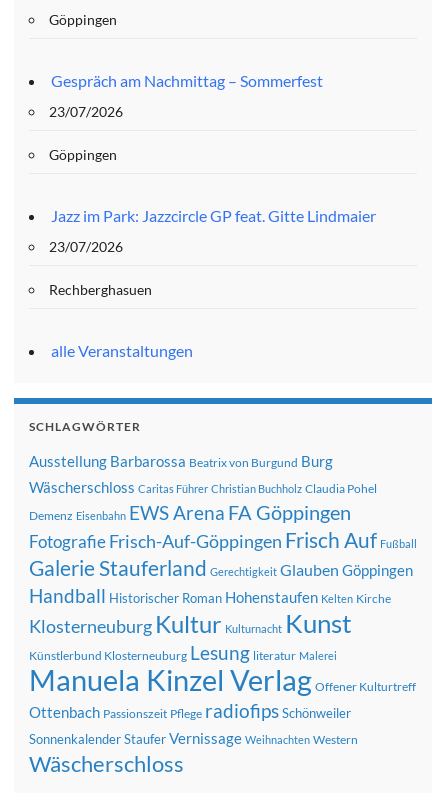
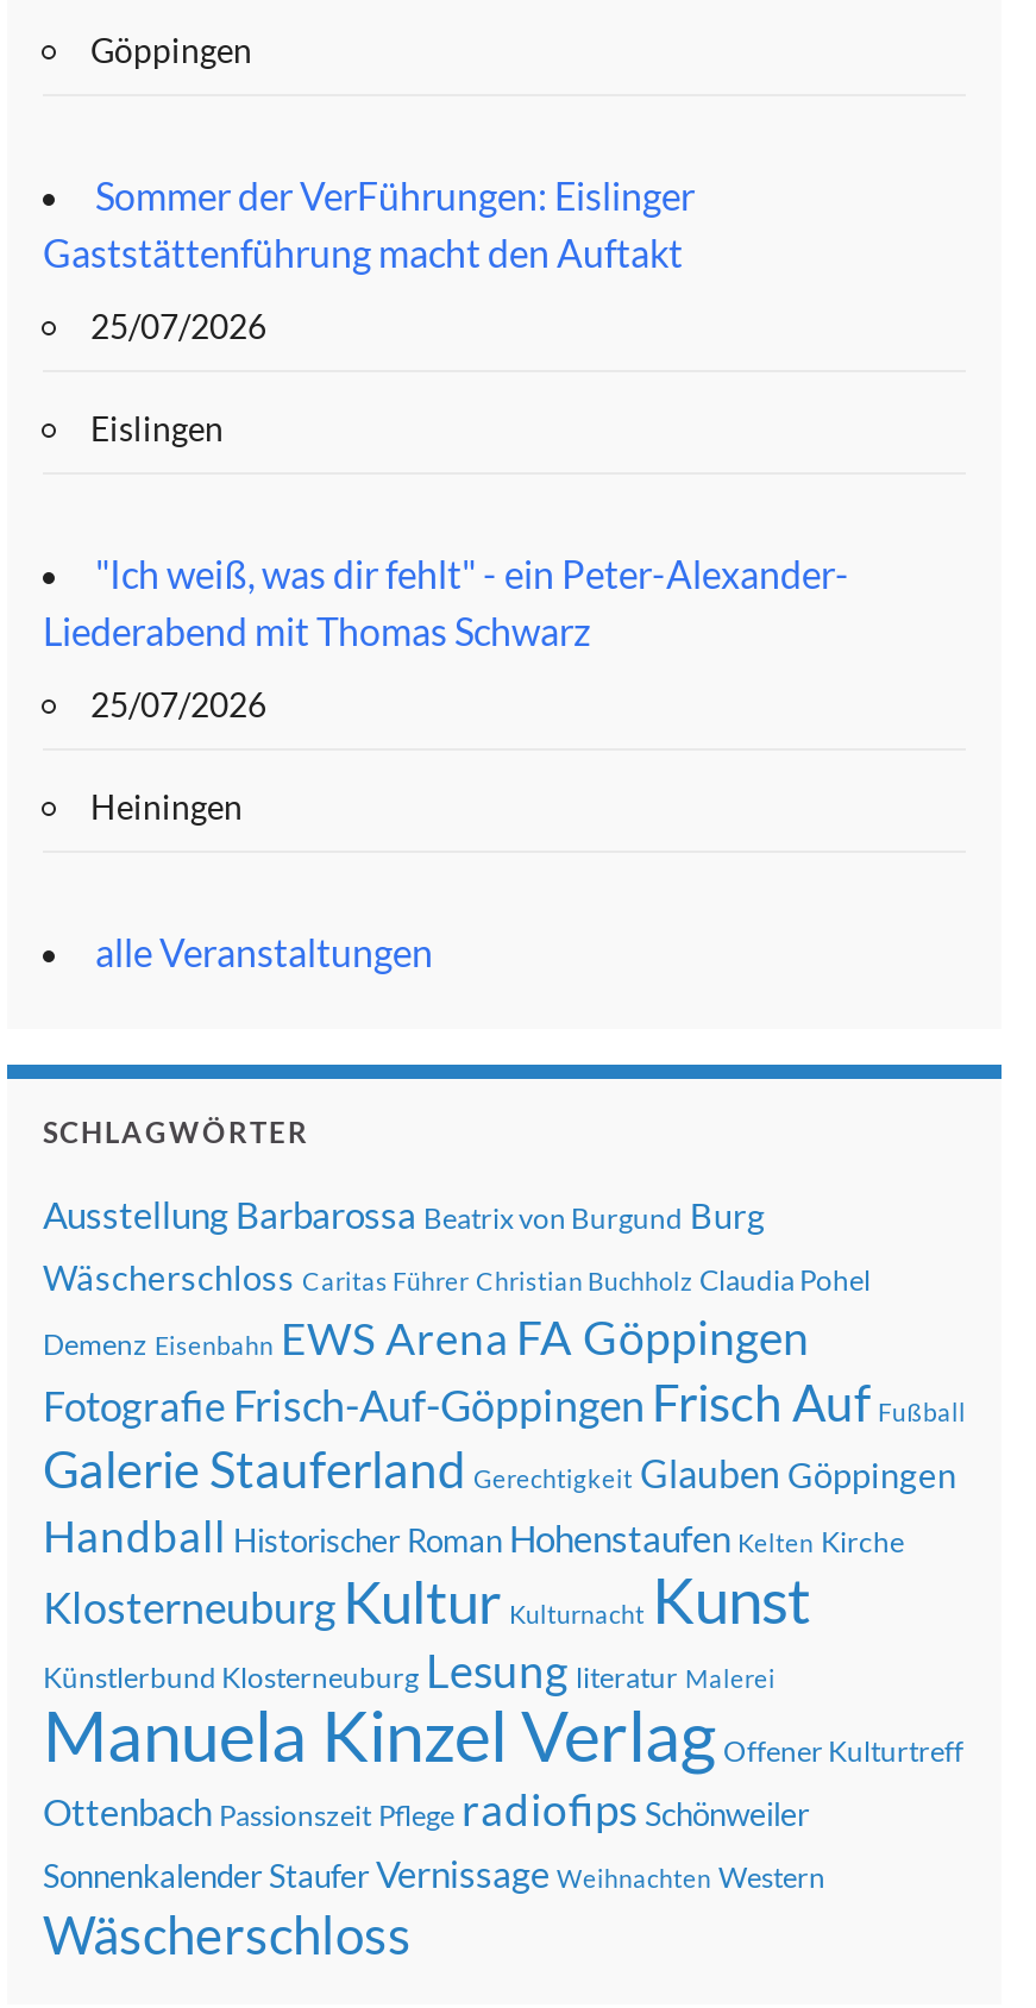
- Gespräch am Nachmittag – Sommerfest
+ Sommer der VerFührungen: Eislinger
+ Gaststättenführung macht den Auftakt

- 23/07/2026
+ 25/07/2026

- Göppingen
+ Eislingen

- Jazz im Park: Jazzcircle GP feat. Gitte Lindmaier
+ "Ich weiß, was dir fehlt" - ein Peter-Alexander-
+ Liederabend mit Thomas Schwarz

- 23/07/2026
+ 25/07/2026

- Rechberghasuen
+ Heiningen
